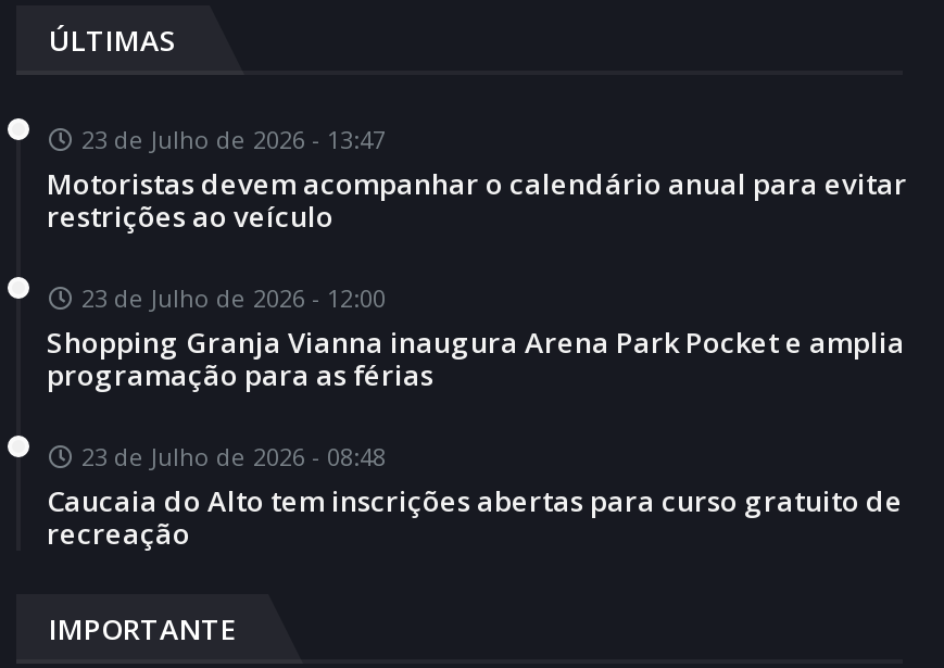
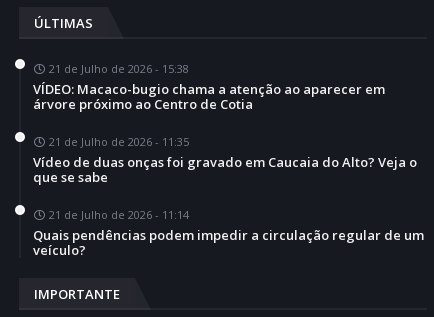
- 23 de Julho de 2026 - 13:47
- Motoristas devem acompanhar o calendário anual para evitar
- restrições ao veículo
+ 21 de Julho de 2026 - 15:38
+ VÍDEO: Macaco-bugio chama a atenção ao aparecer em
+ árvore próximo ao Centro de Cotia

- 23 de Julho de 2026 - 12:00
- Shopping Granja Vianna inaugura Arena Park Pocket e amplia
- programação para as férias
+ 21 de Julho de 2026 - 11:35
+ Vídeo de duas onças foi gravado em Caucaia do Alto? Veja o
+ que se sabe

- 23 de Julho de 2026 - 08:48
- Caucaia do Alto tem inscrições abertas para curso gratuito de
- recreação
+ 21 de Julho de 2026 - 11:14
+ Quais pendências podem impedir a circulação regular de um
+ veículo?
